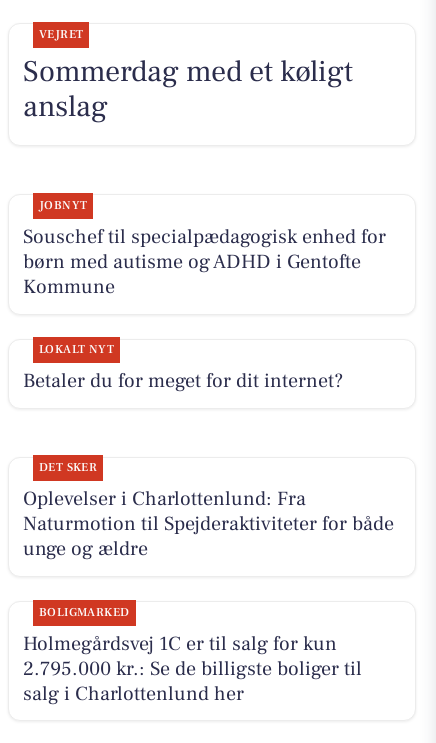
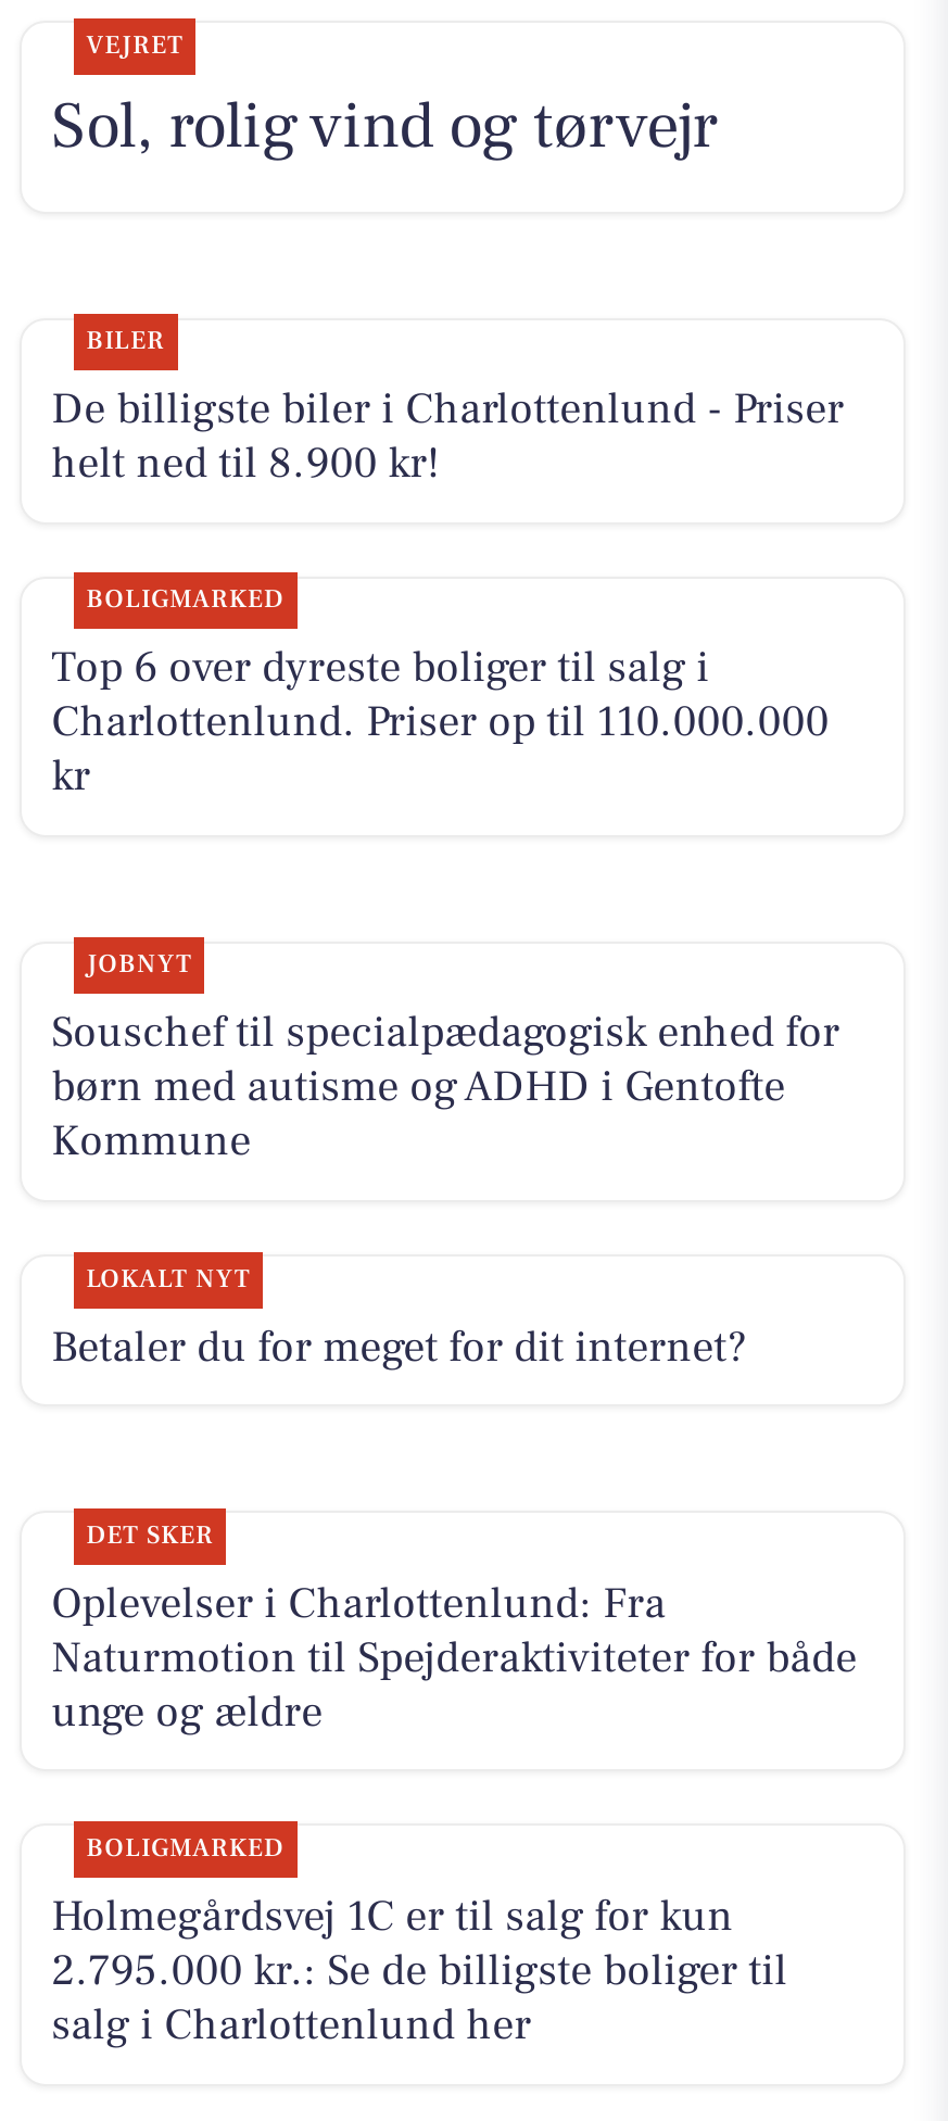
- Sommerdag med et køligt
- anslag
+ Sol, rolig vind og tørvejr
+ BILER
+ De billigste biler i Charlottenlund - Priser
+ helt ned til 8.900 kr!
+ BOLIGMARKED
+ Top 6 over dyreste boliger til salg i
+ Charlottenlund. Priser op til 110.000.000
+ kr
